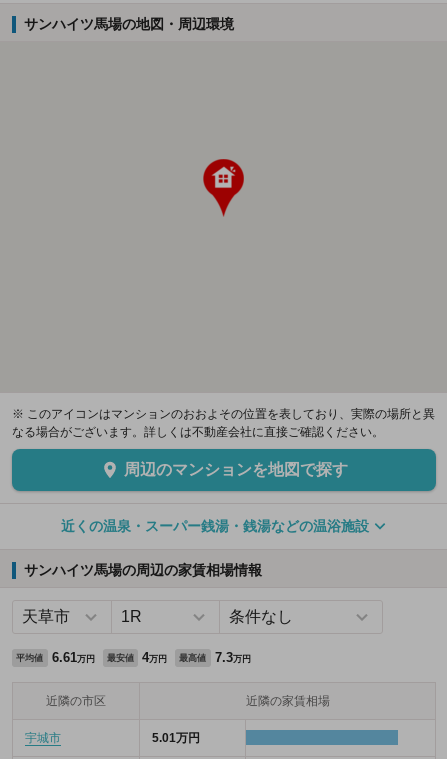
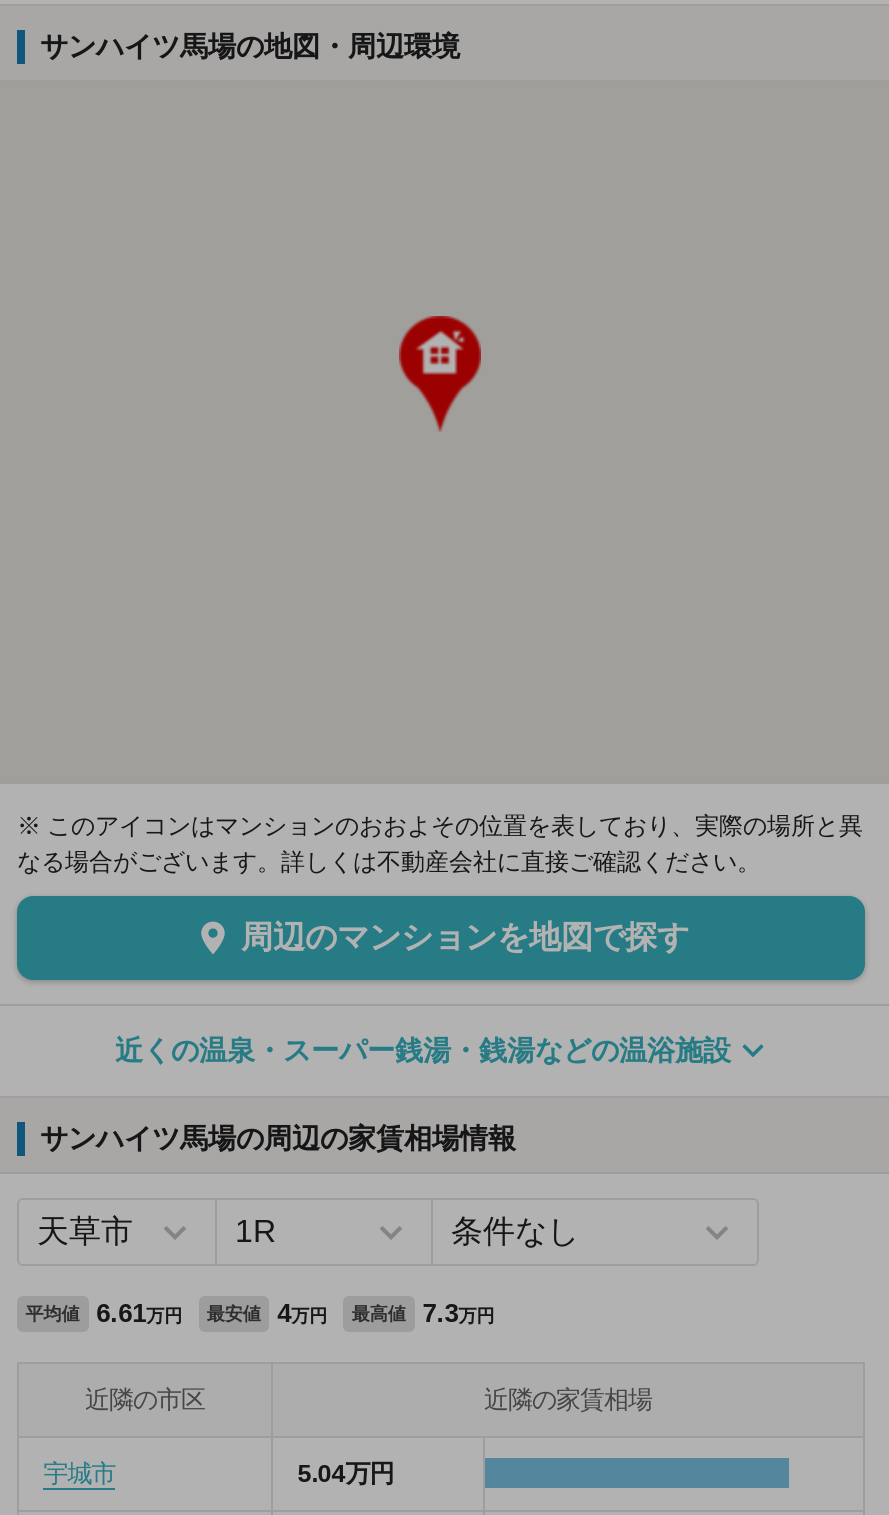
- 5.01万円
+ 5.04万円
